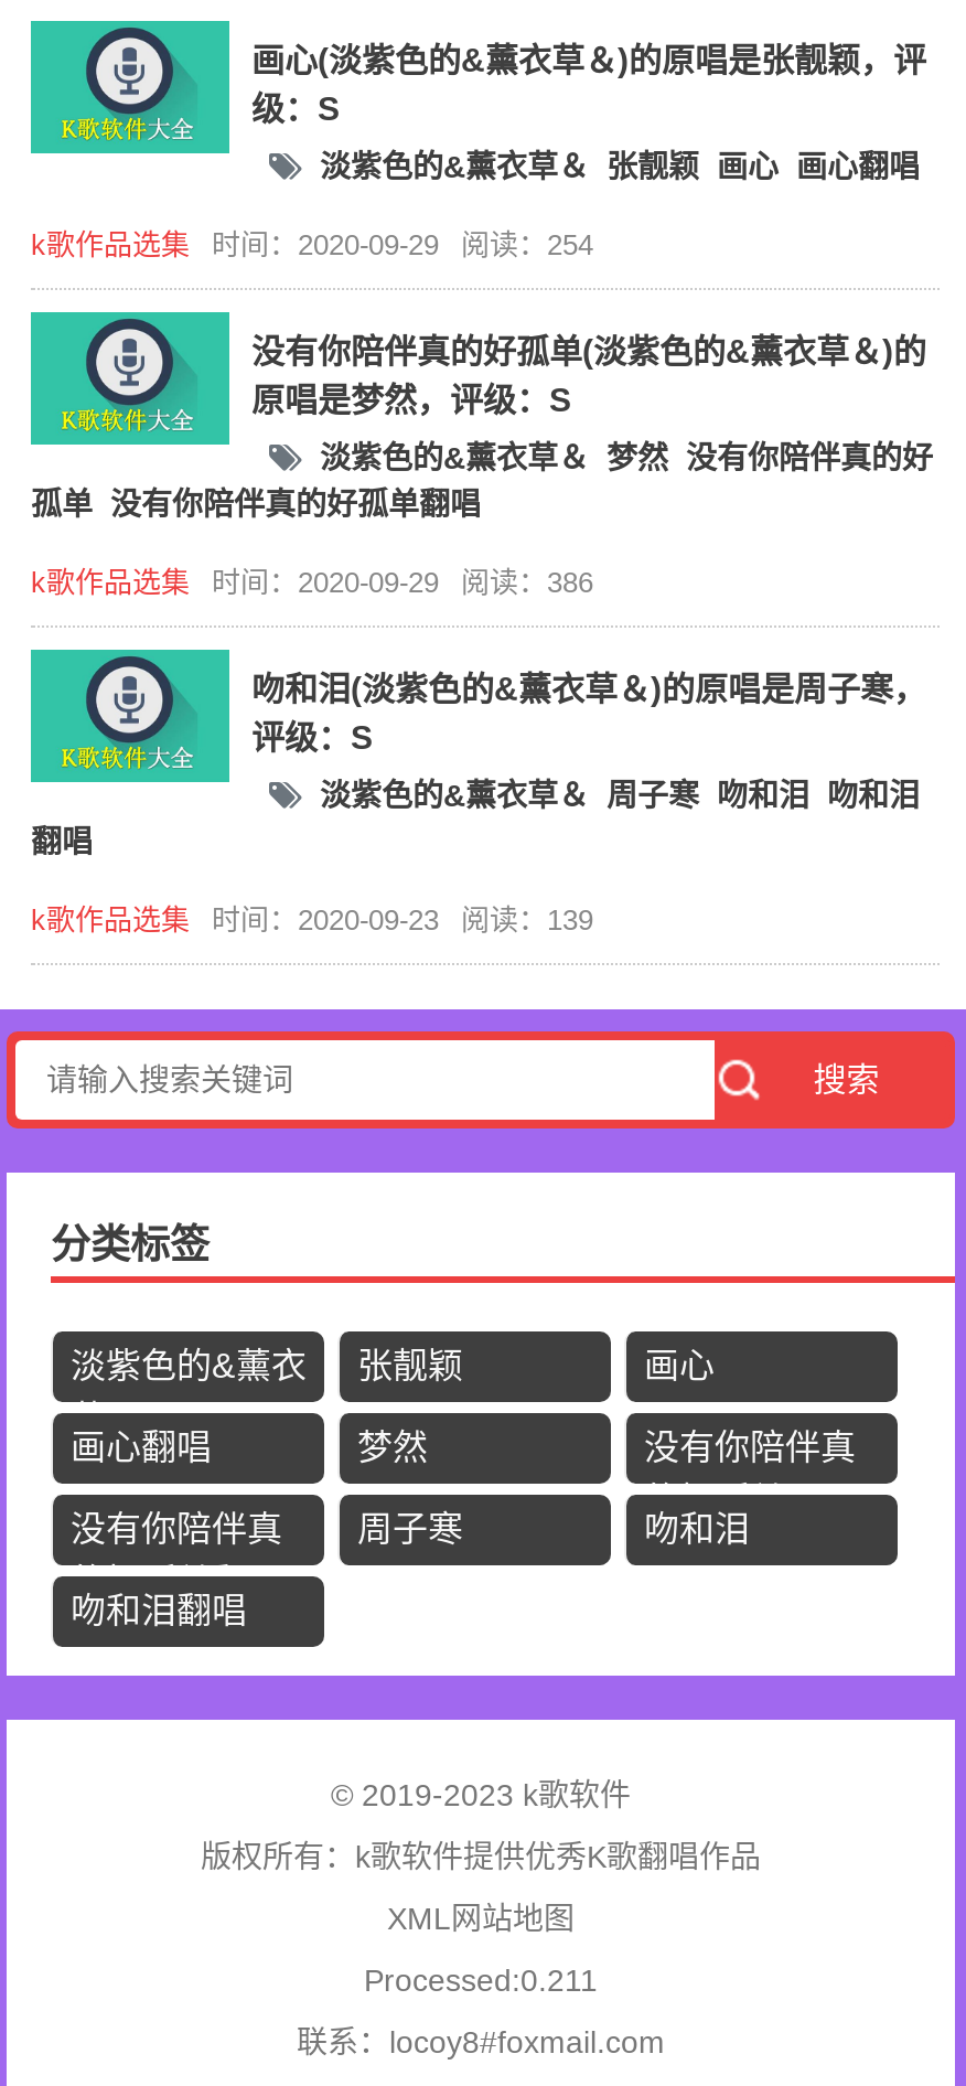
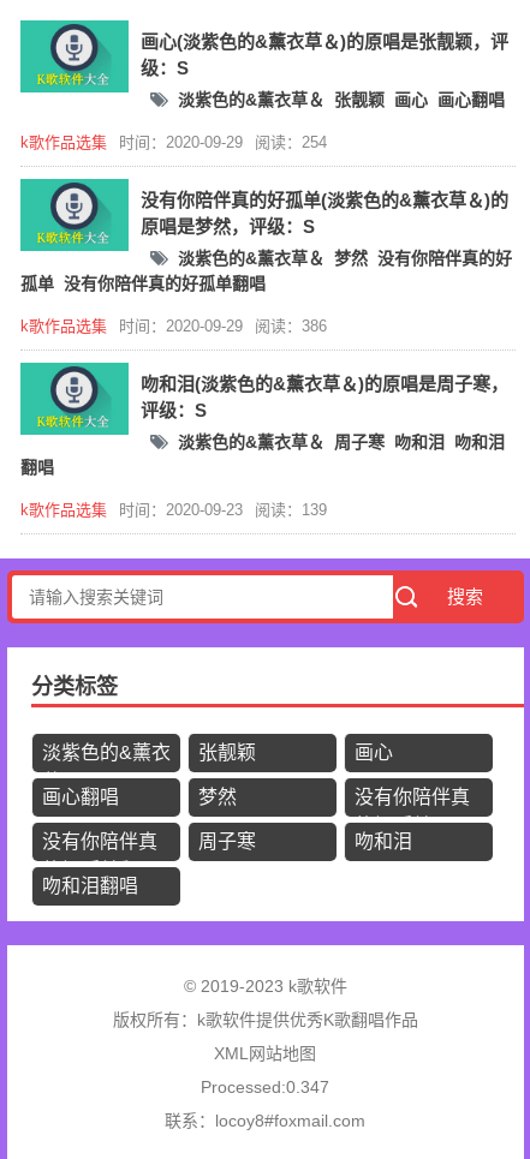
- Processed:0.211
+ Processed:0.347
